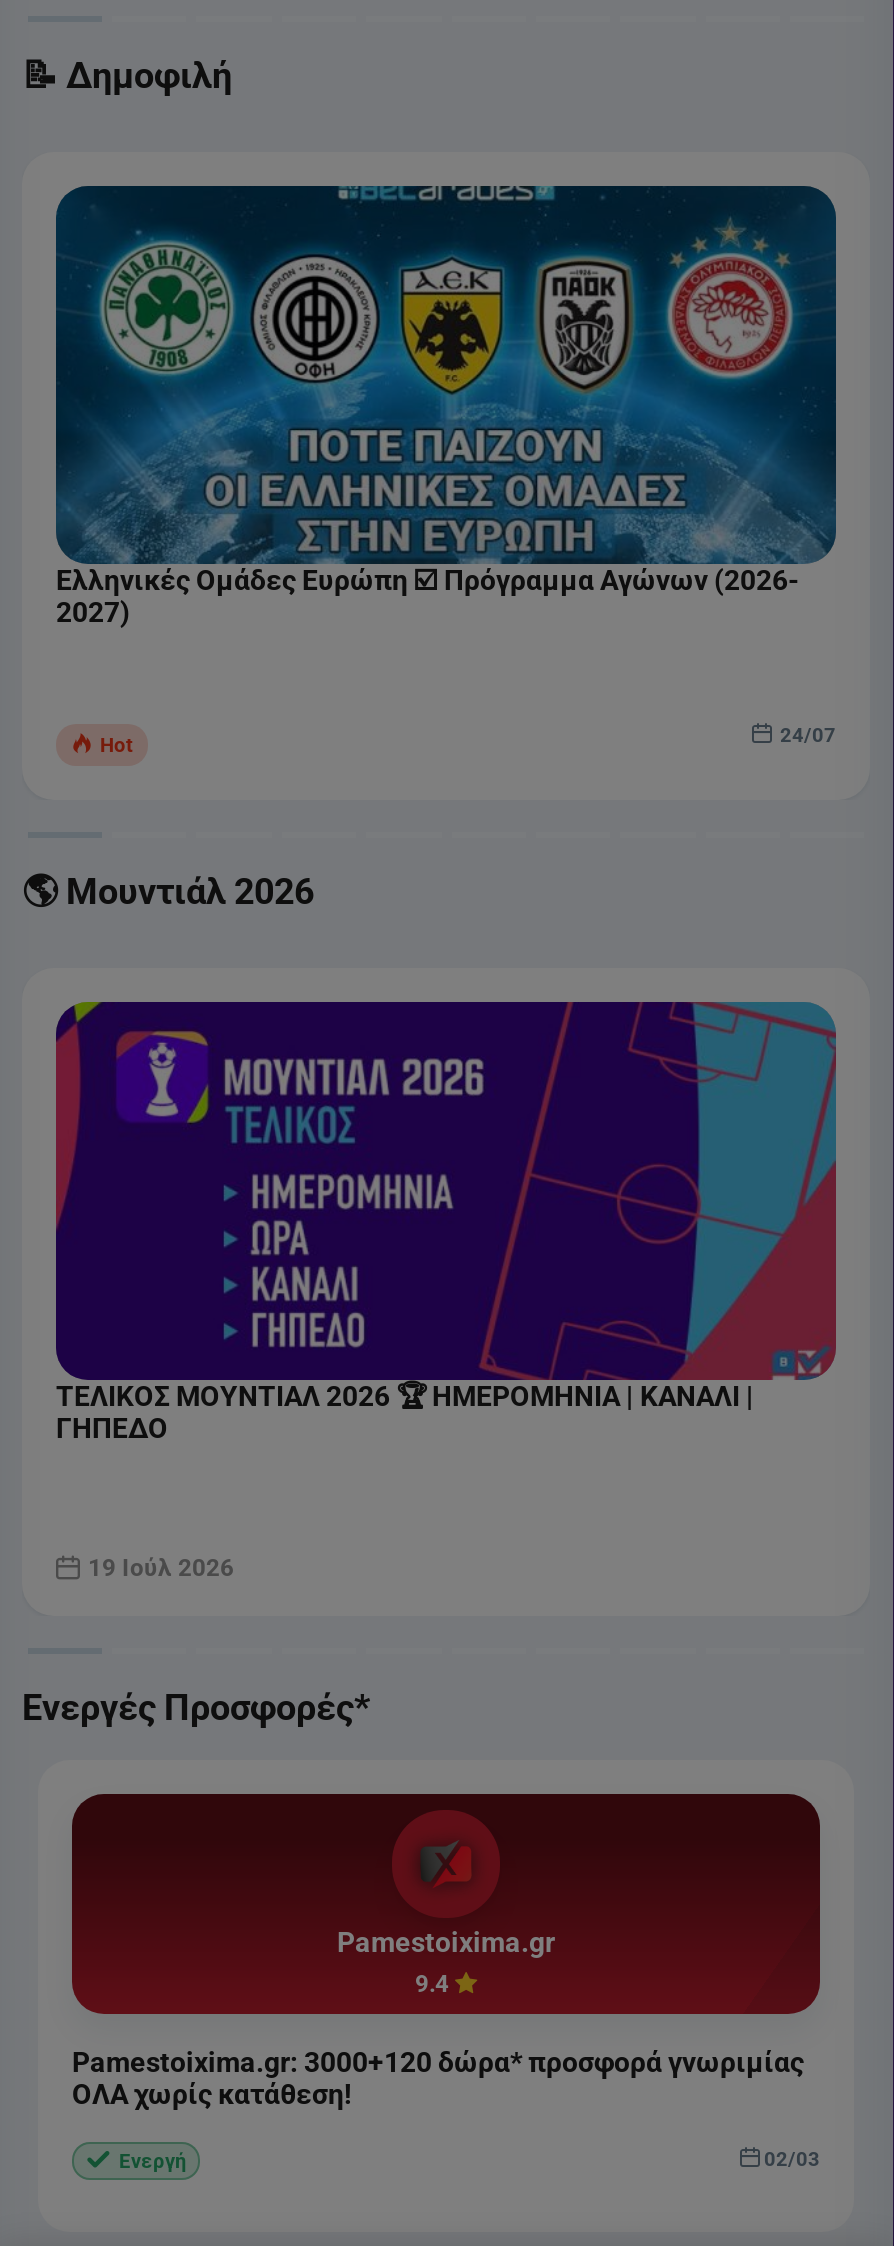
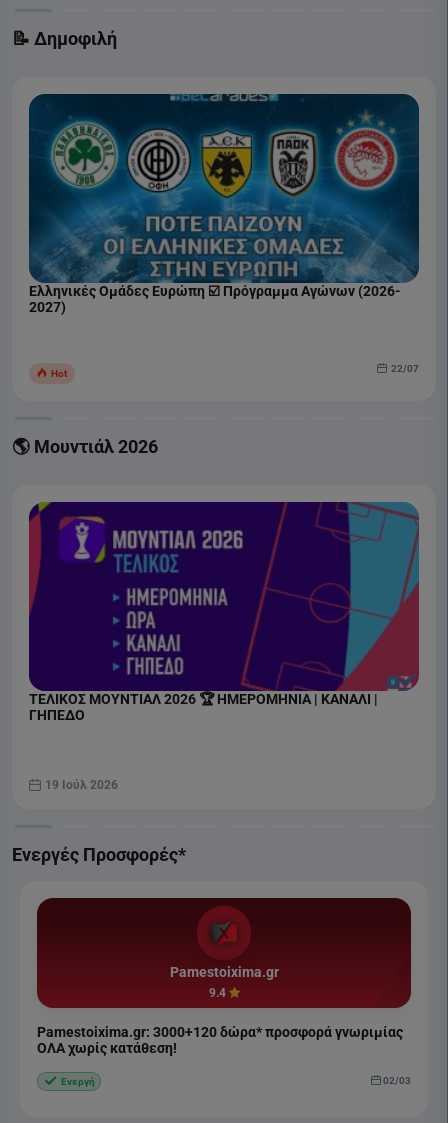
- 24/07
+ 22/07
